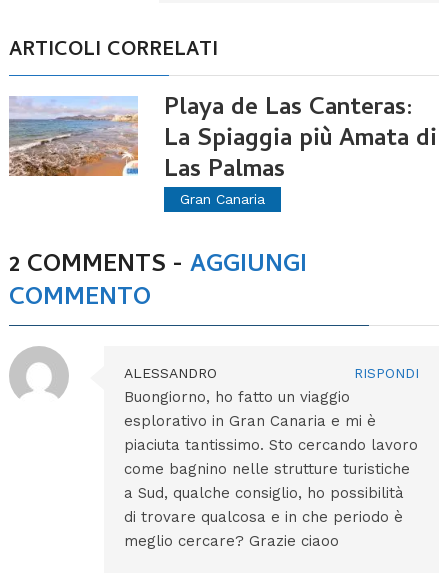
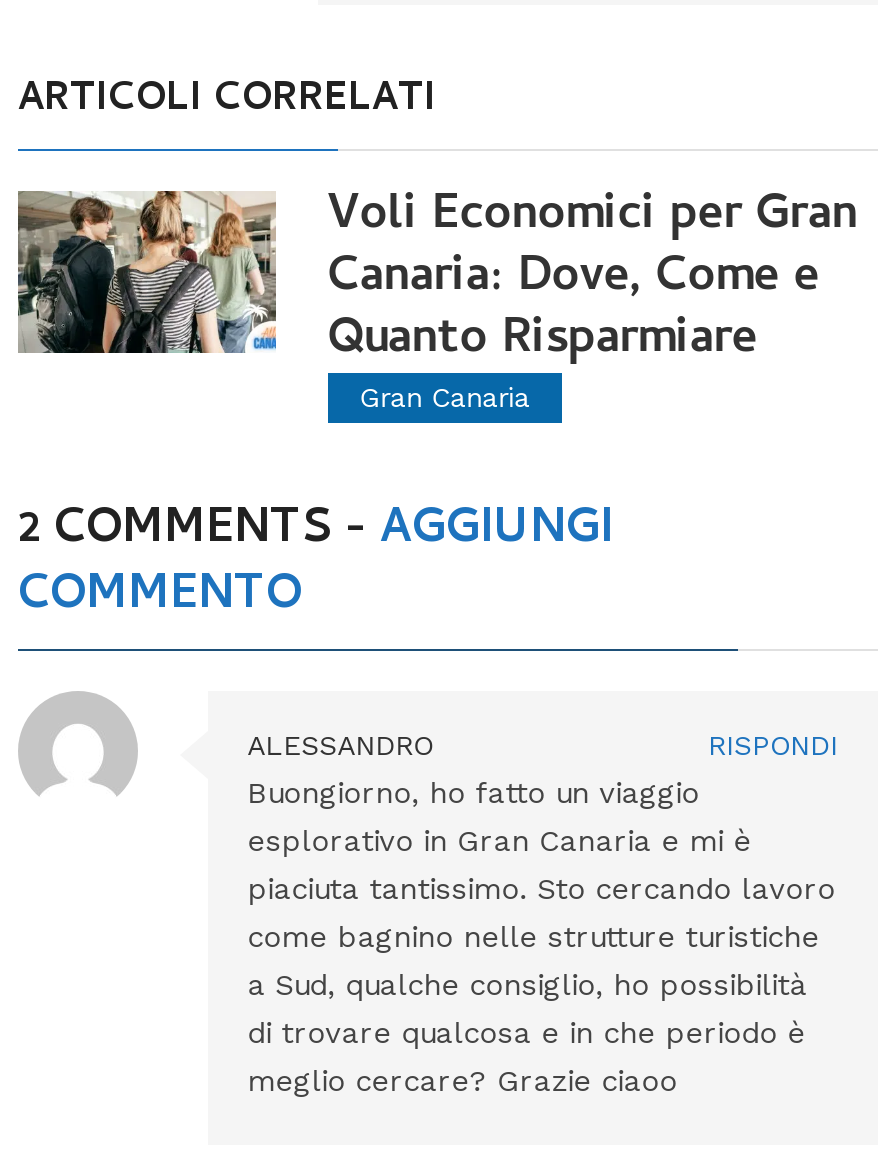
- [image]
- Playa de Las Canteras:
- La Spiaggia più Amata di
- Las Palmas
+ [image]
+ Voli Economici per Gran
+ Canaria: Dove, Come e
+ Quanto Risparmiare
